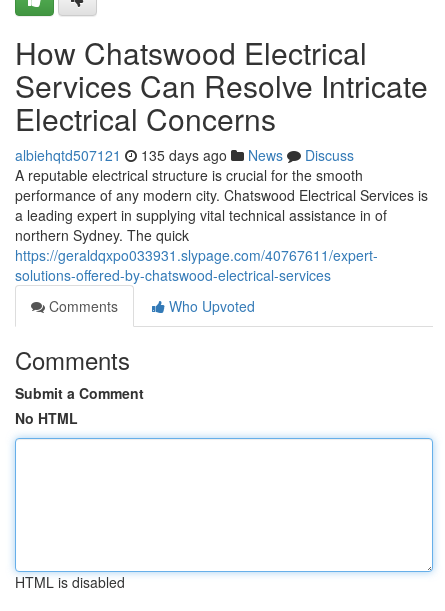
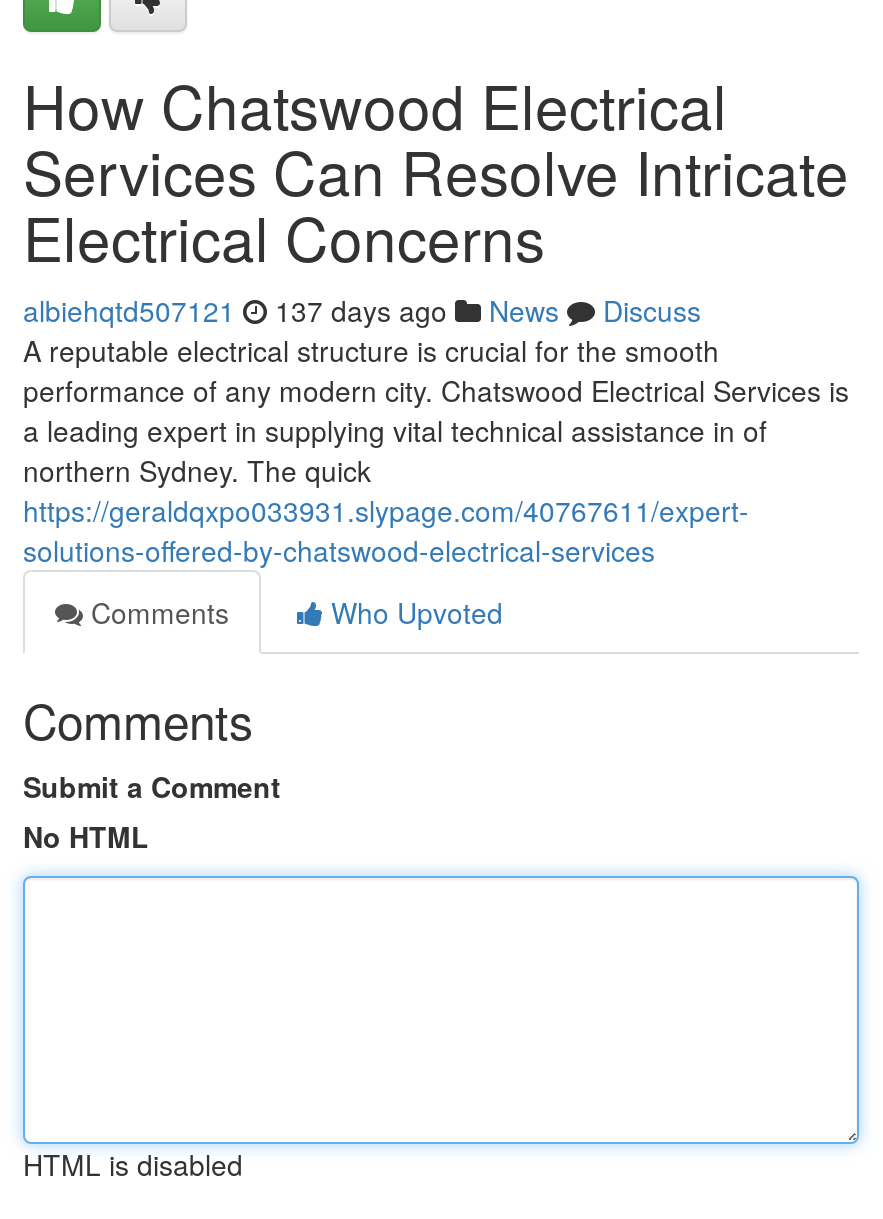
- albiehqtd507121 135 days ago News Discuss
+ albiehqtd507121 137 days ago News Discuss
